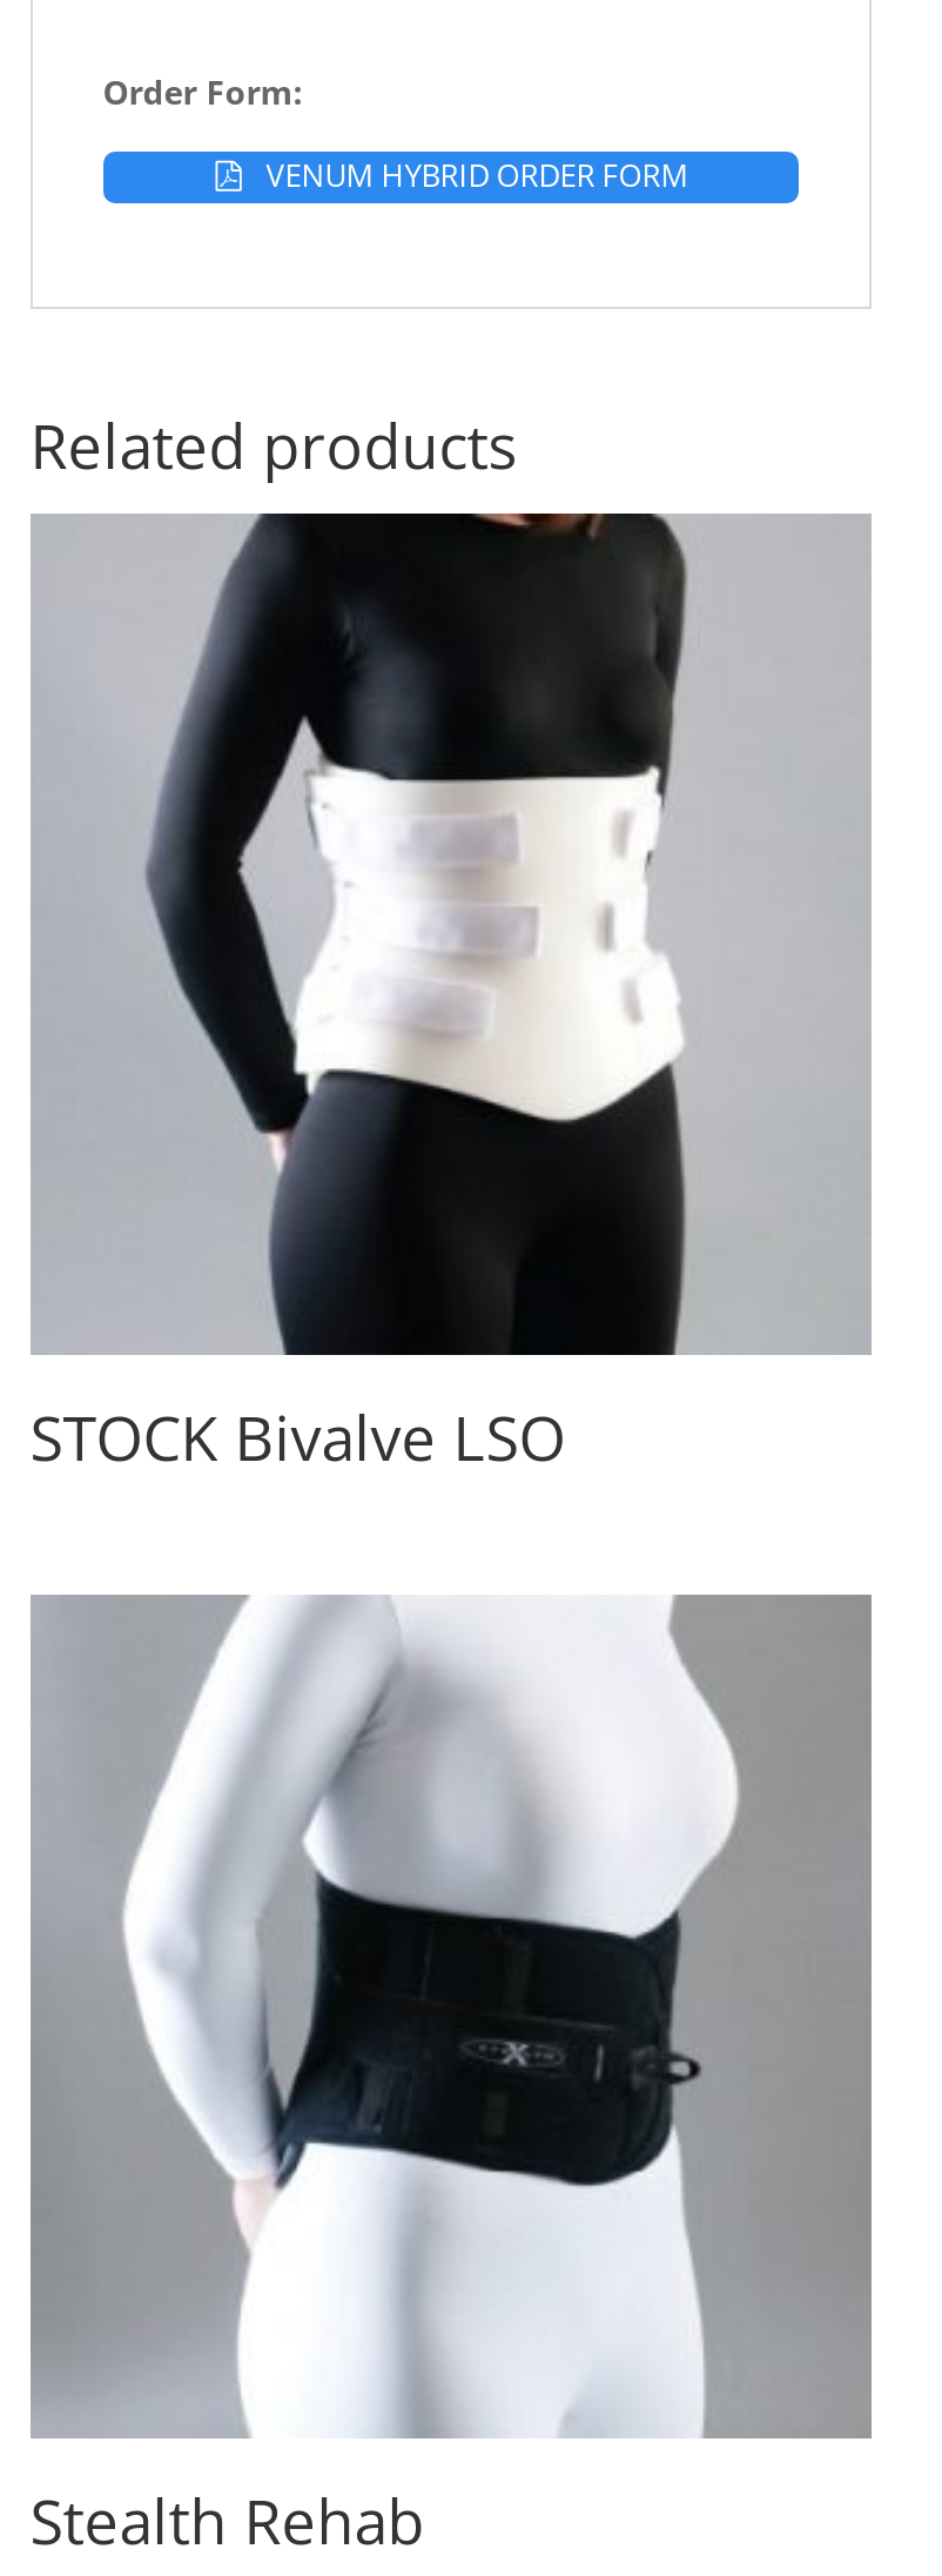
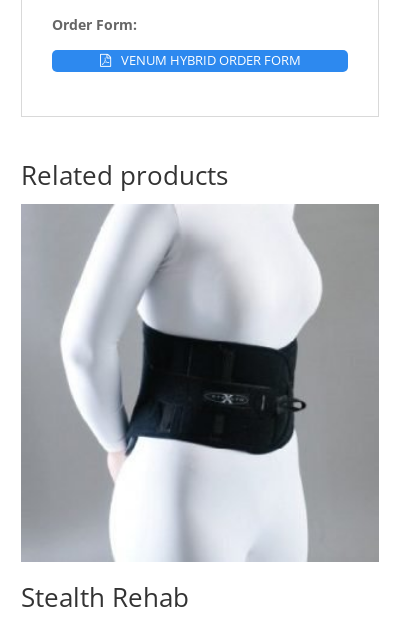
- [image]
- STOCK Bivalve LSO
